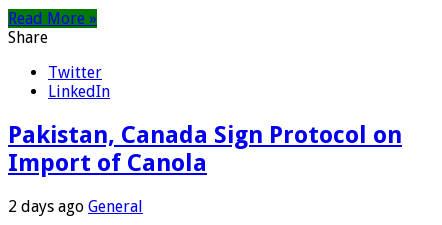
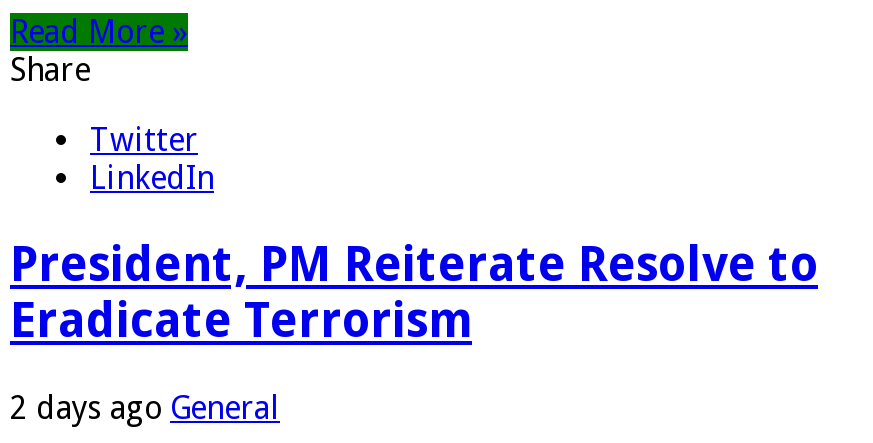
- Pakistan, Canada Sign Protocol on
- Import of Canola
+ President, PM Reiterate Resolve to
+ Eradicate Terrorism
